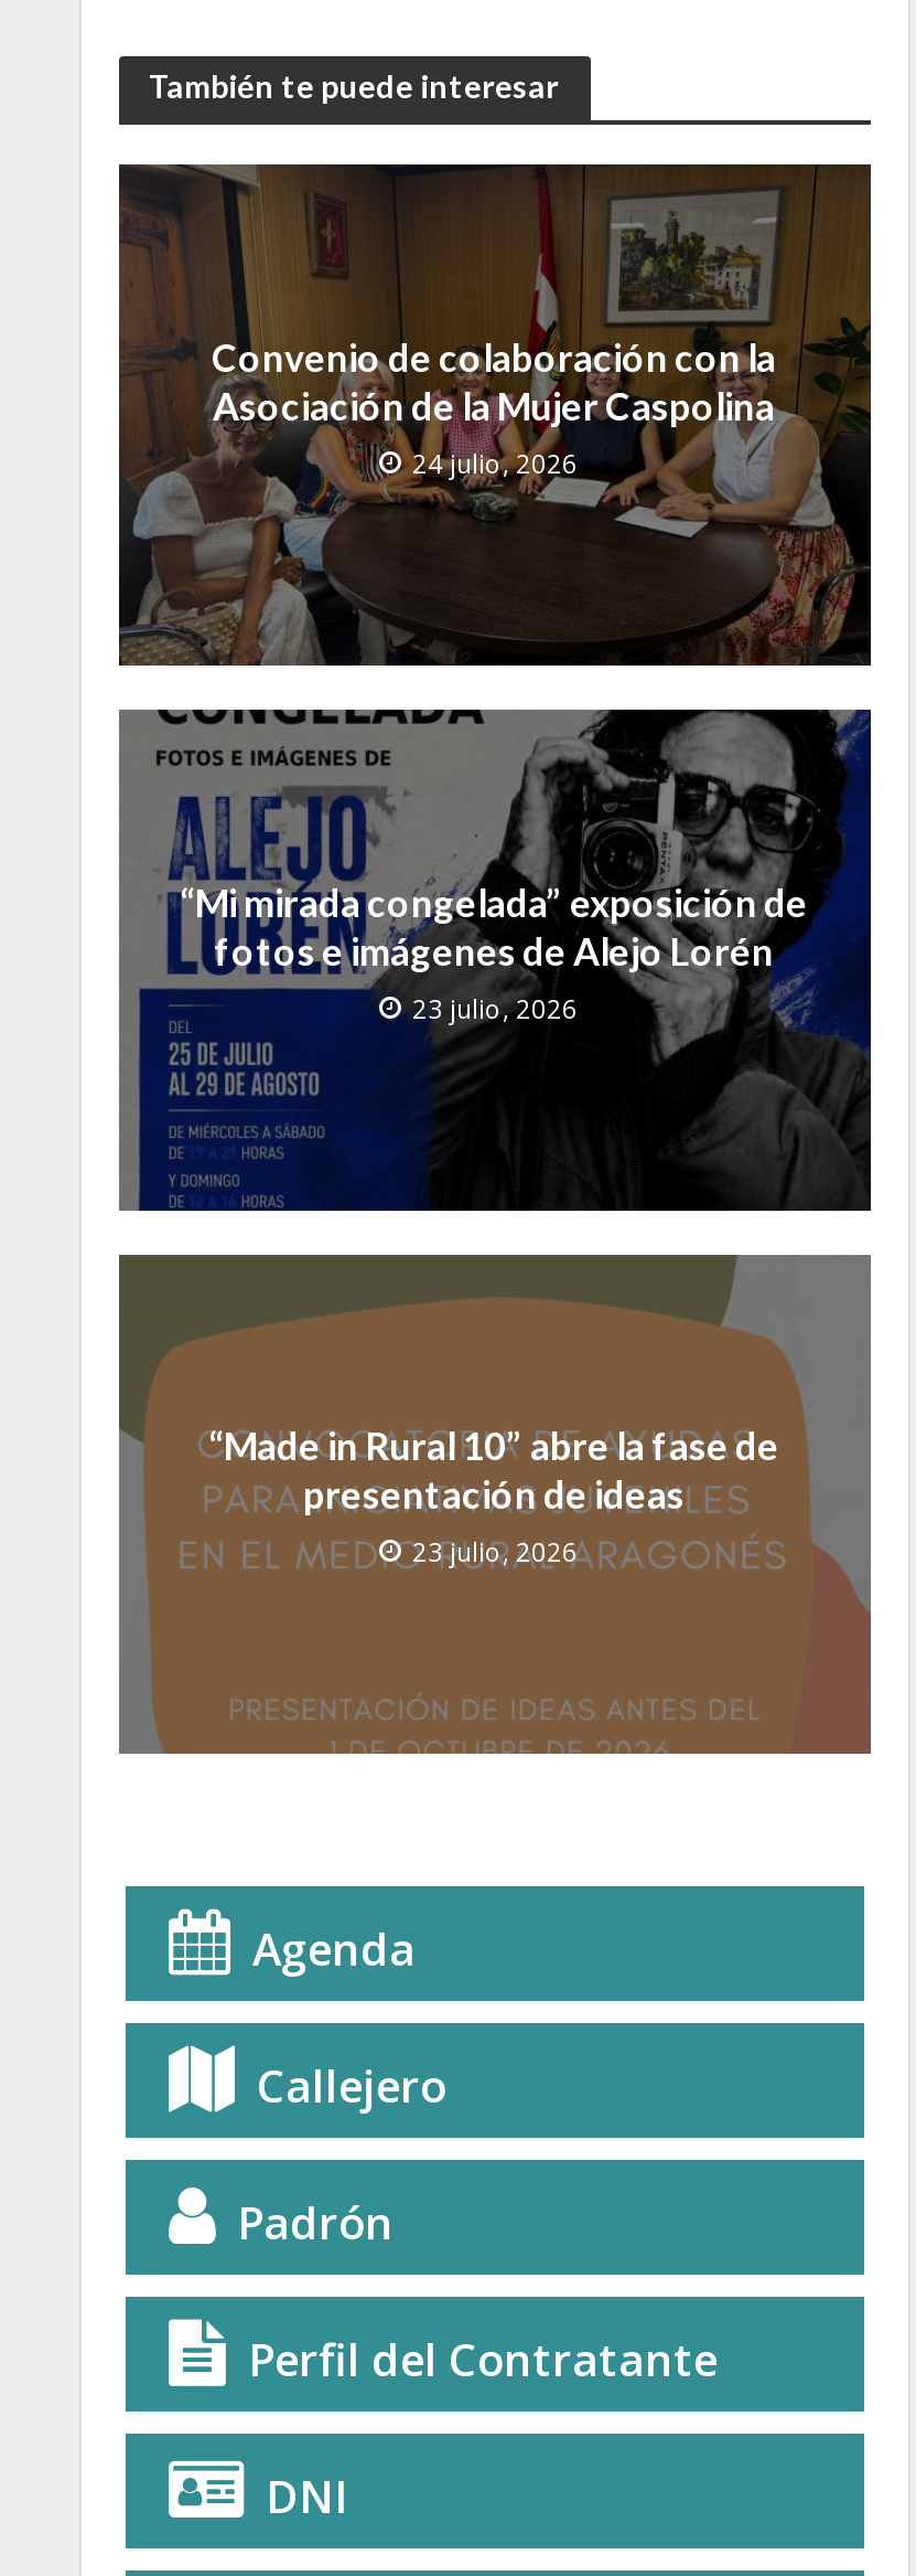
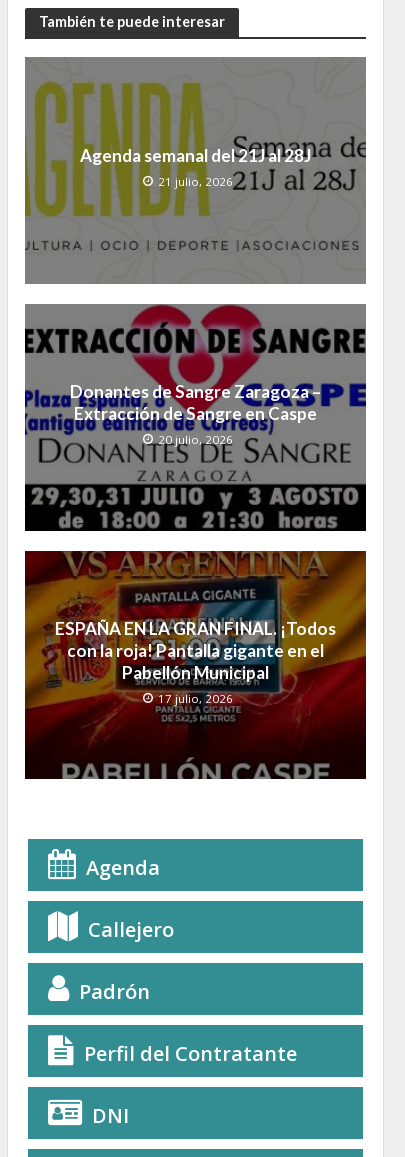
- [image]
- Convenio de colaboración con la
- Asociación de la Mujer Caspolina
- 24 julio, 2026
+ [image]
+ Agenda semanal del 21J al 28J
+ 21 julio, 2026

- [image]
- “Mi mirada congelada” exposición de
- fotos e imágenes de Alejo Lorén
- 23 julio, 2026
+ [image]
+ Donantes de Sangre Zaragoza –
+ Extracción de Sangre en Caspe
+ 20 julio, 2026

- [image]
- “Made in Rural 10” abre la fase de
- presentación de ideas
- 23 julio, 2026
+ [image]
+ ESPAÑA EN LA GRAN FINAL. ¡Todos
+ con la roja! Pantalla gigante en el
+ Pabellón Municipal
+ 17 julio, 2026
